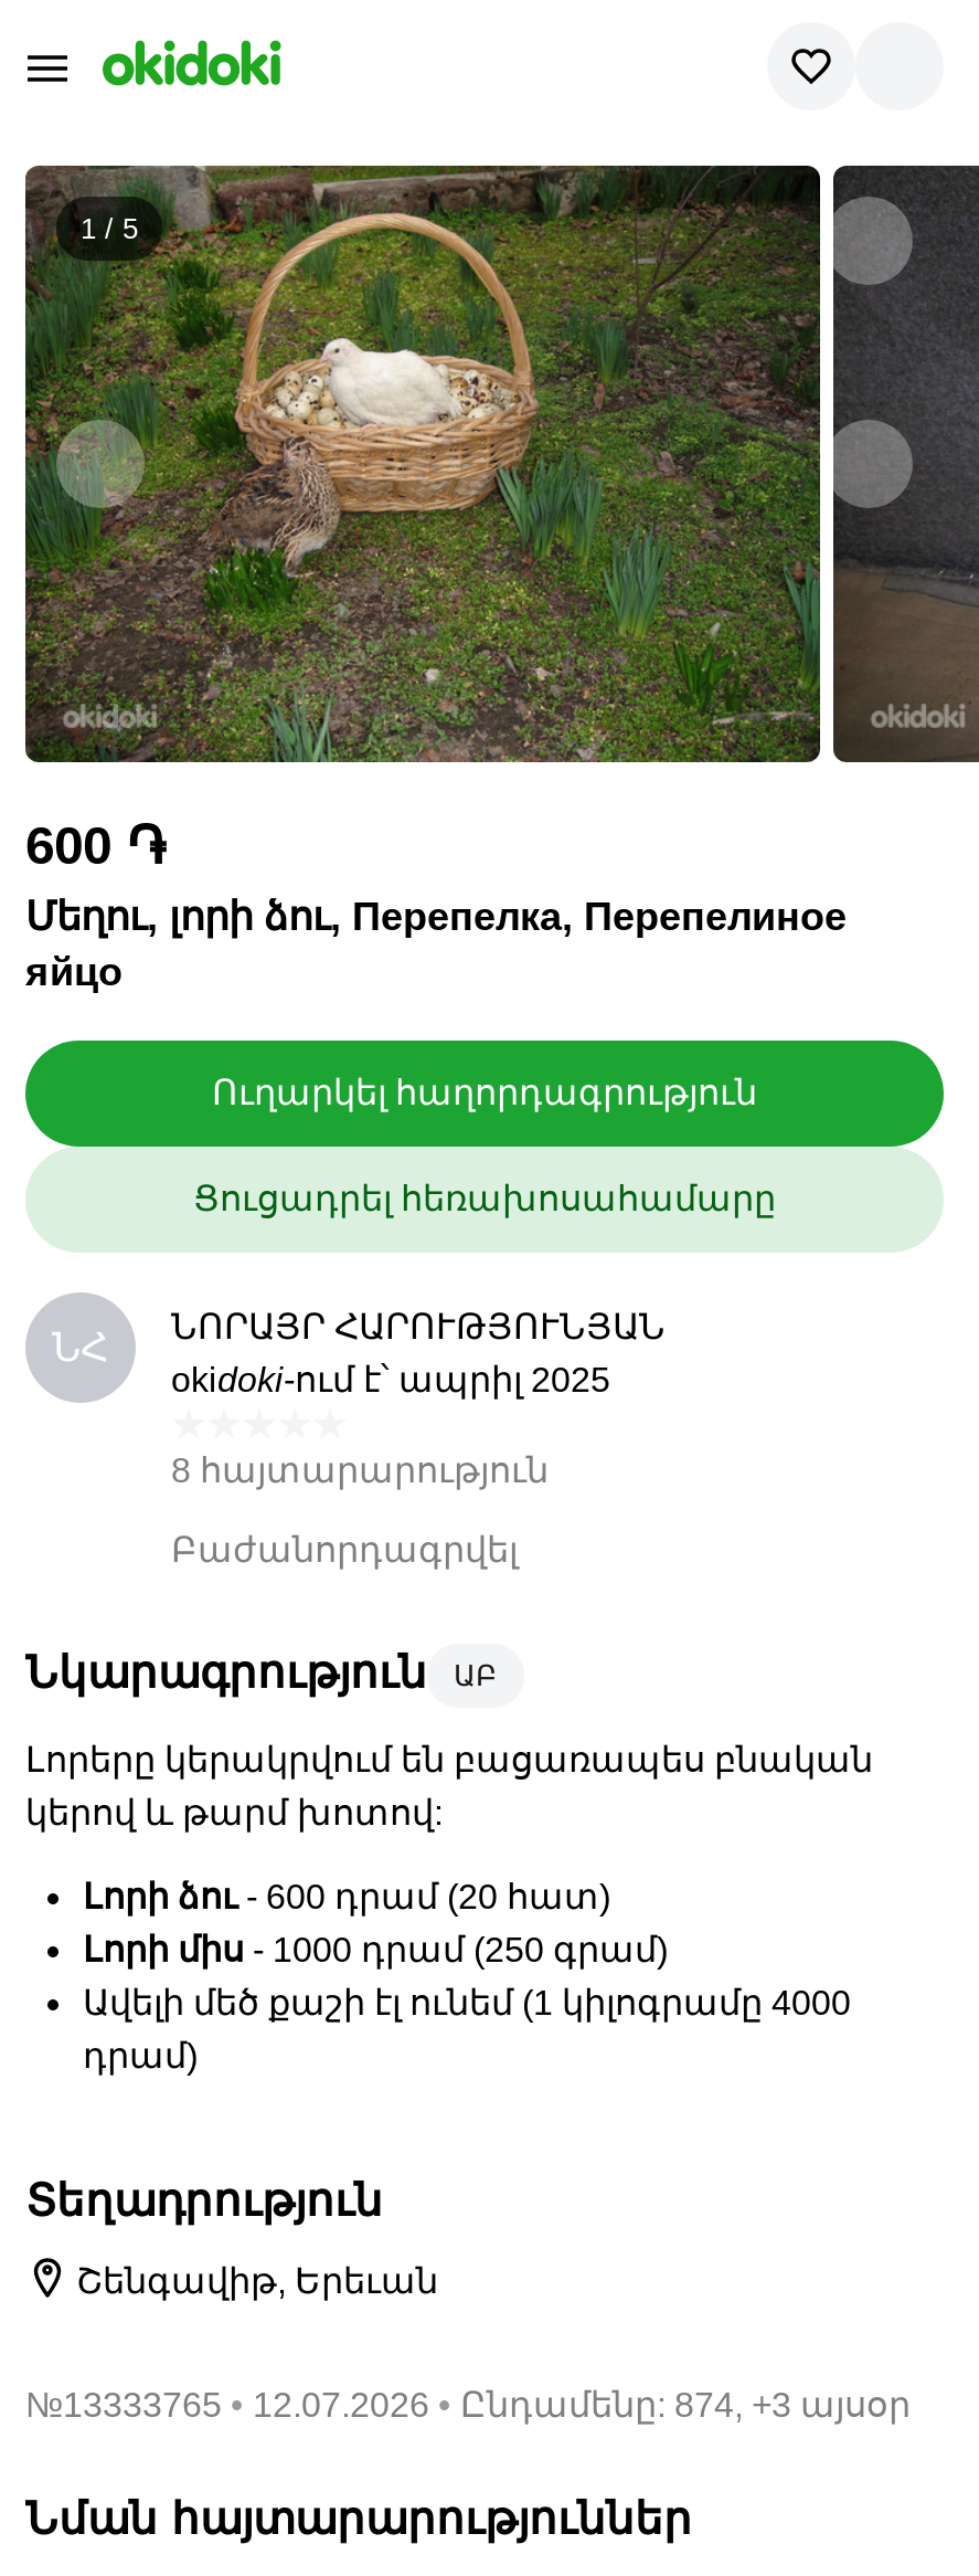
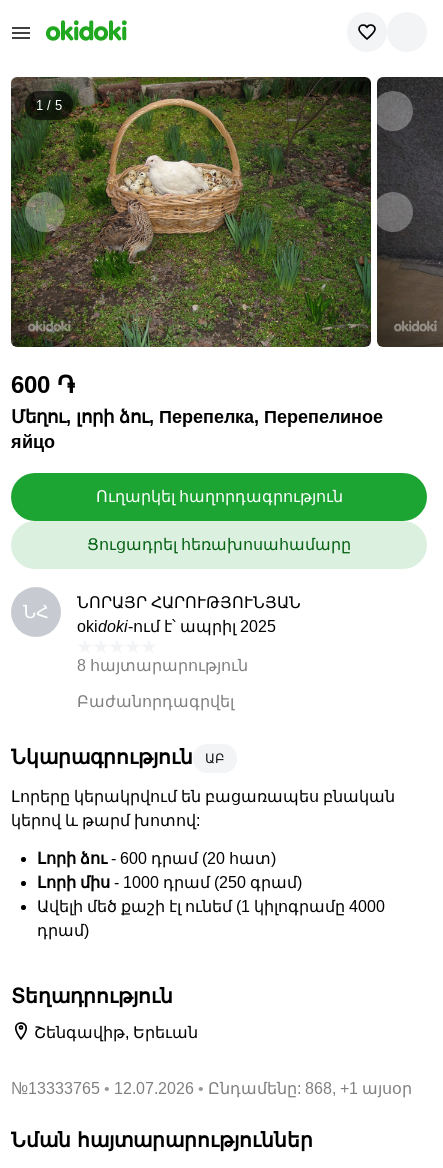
- Ընդամենը: 874, +3 այսօր
+ Ընդամենը: 868, +1 այսօր
